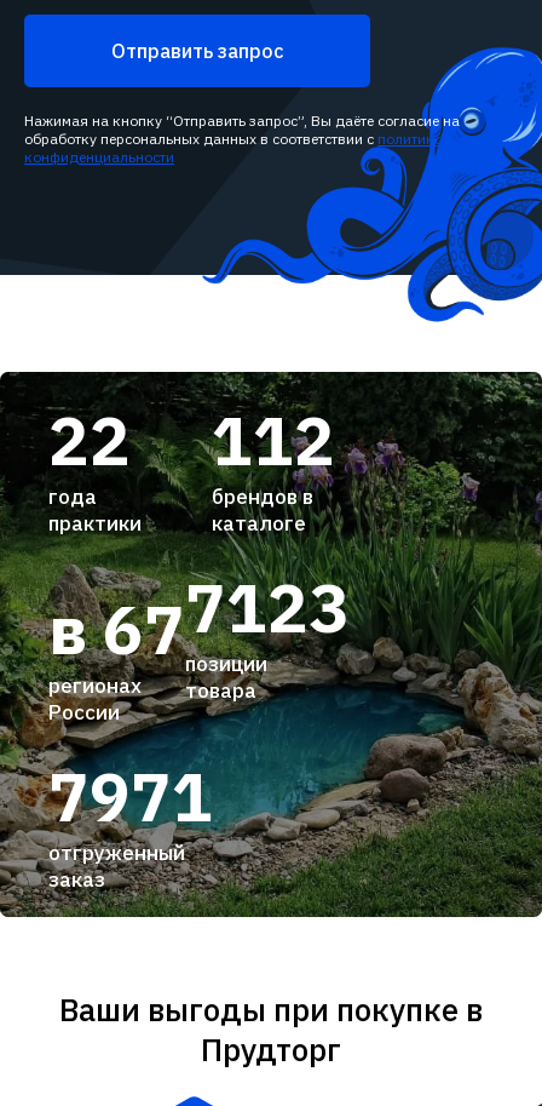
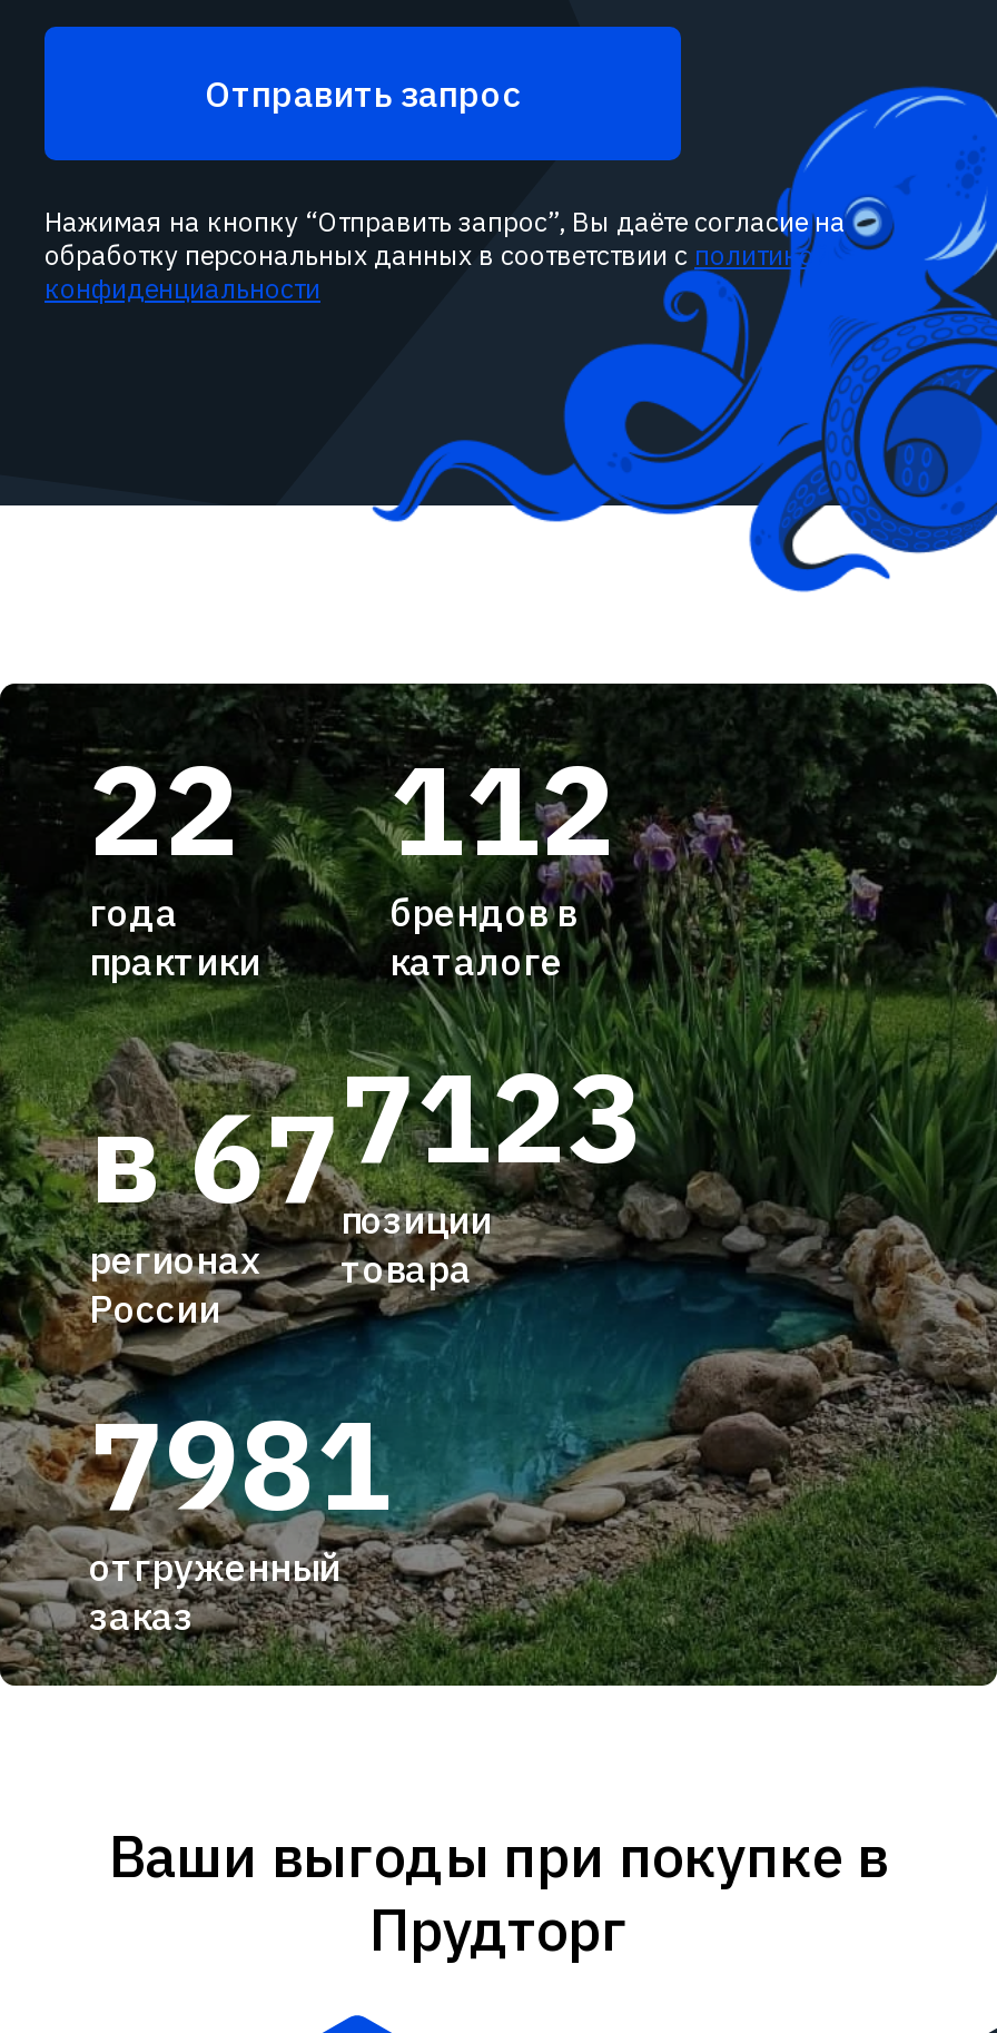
- 7971
+ 7981
